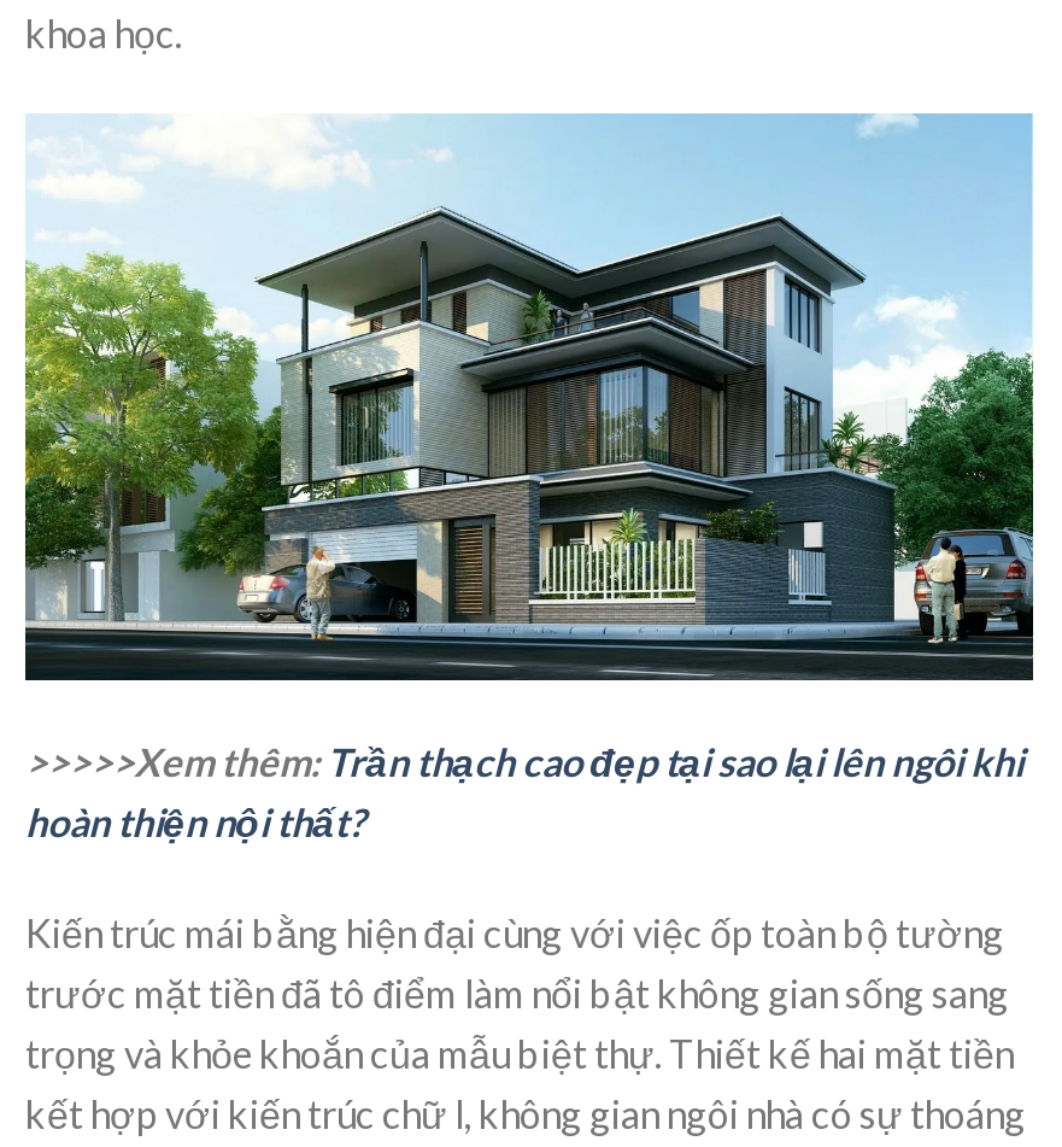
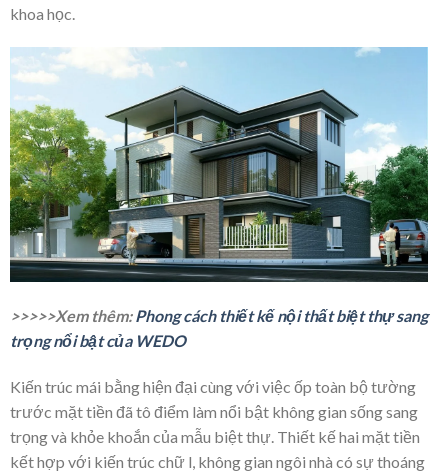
- >>>>>Xem thêm: Trần thạch cao đẹp tại sao lại lên ngôi khi
- hoàn thiện nội thất?
+ >>>>>Xem thêm: Phong cách thiết kế nội thất biệt thự sang
+ trọng nổi bật của WEDO
